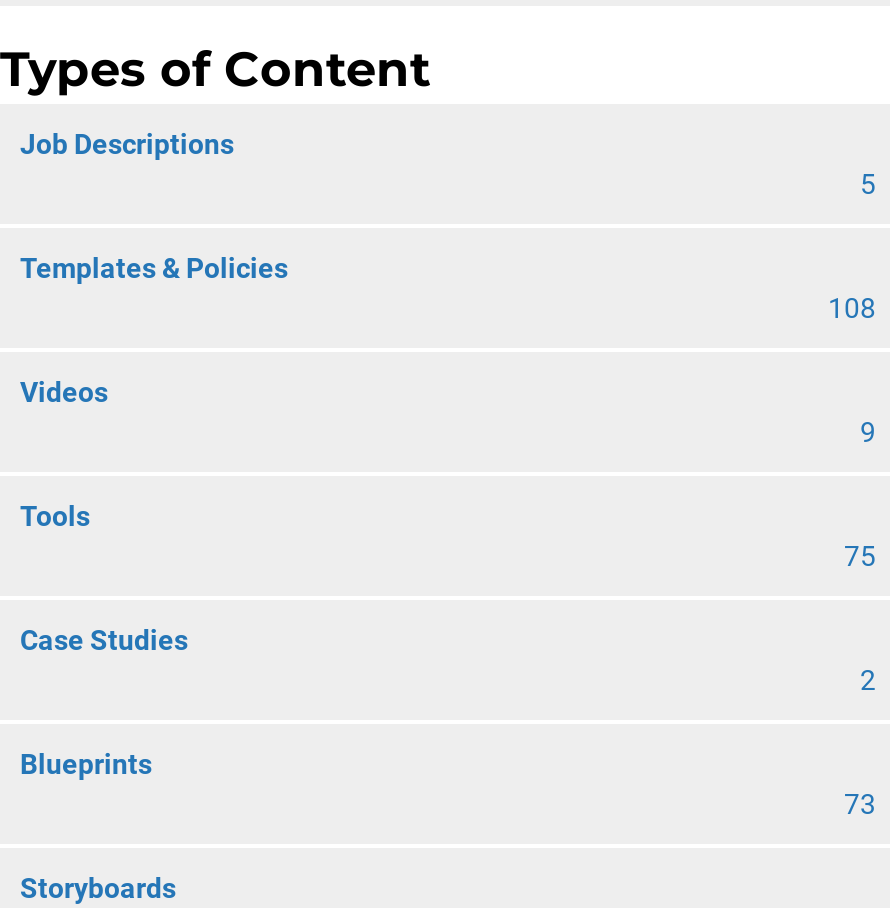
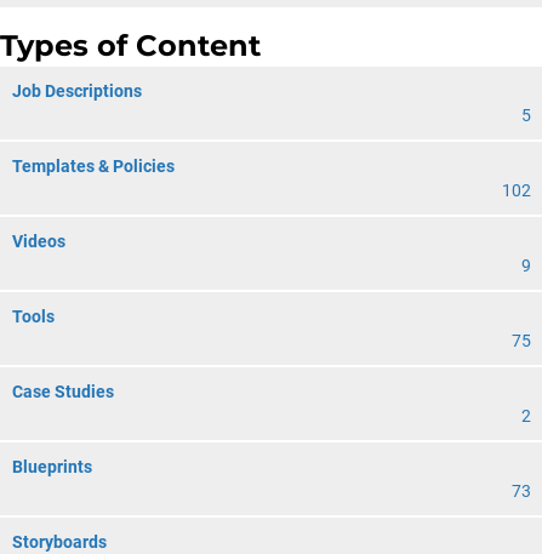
- 108
+ 102
